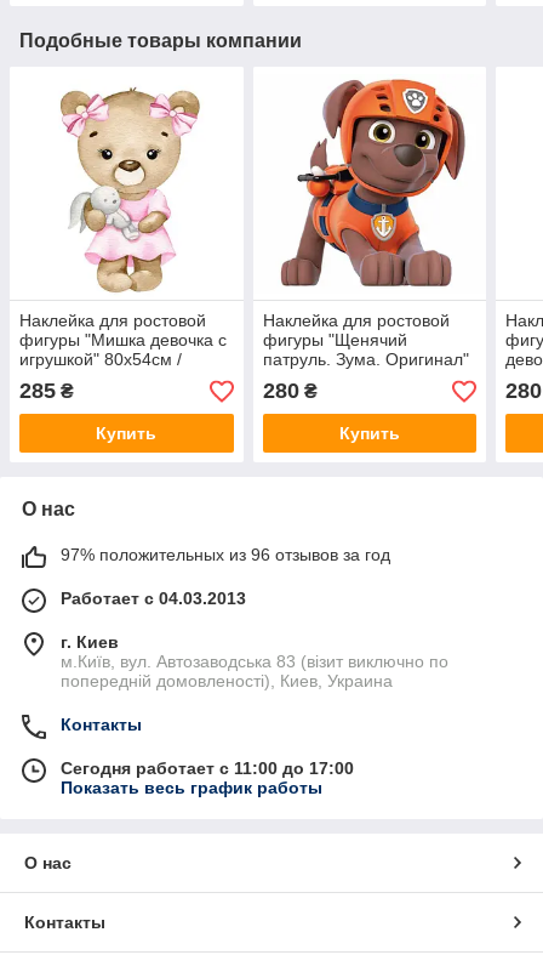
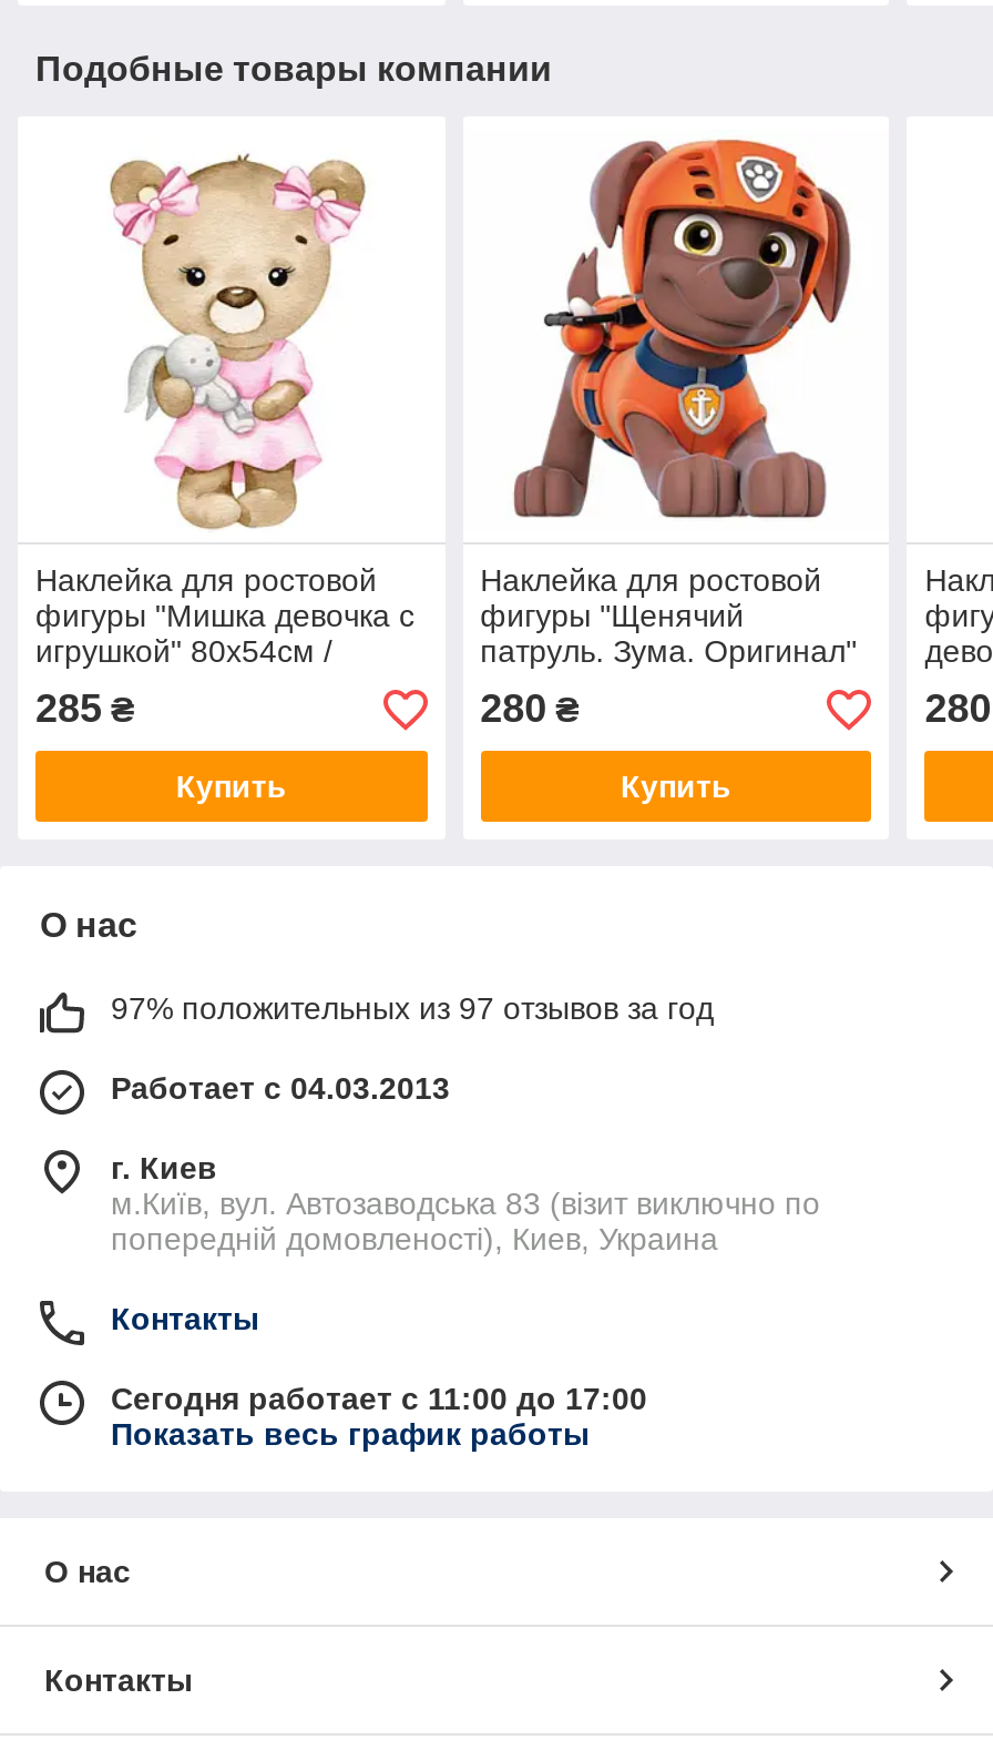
- 97% положительных из 96 отзывов за год
+ 97% положительных из 97 отзывов за год
